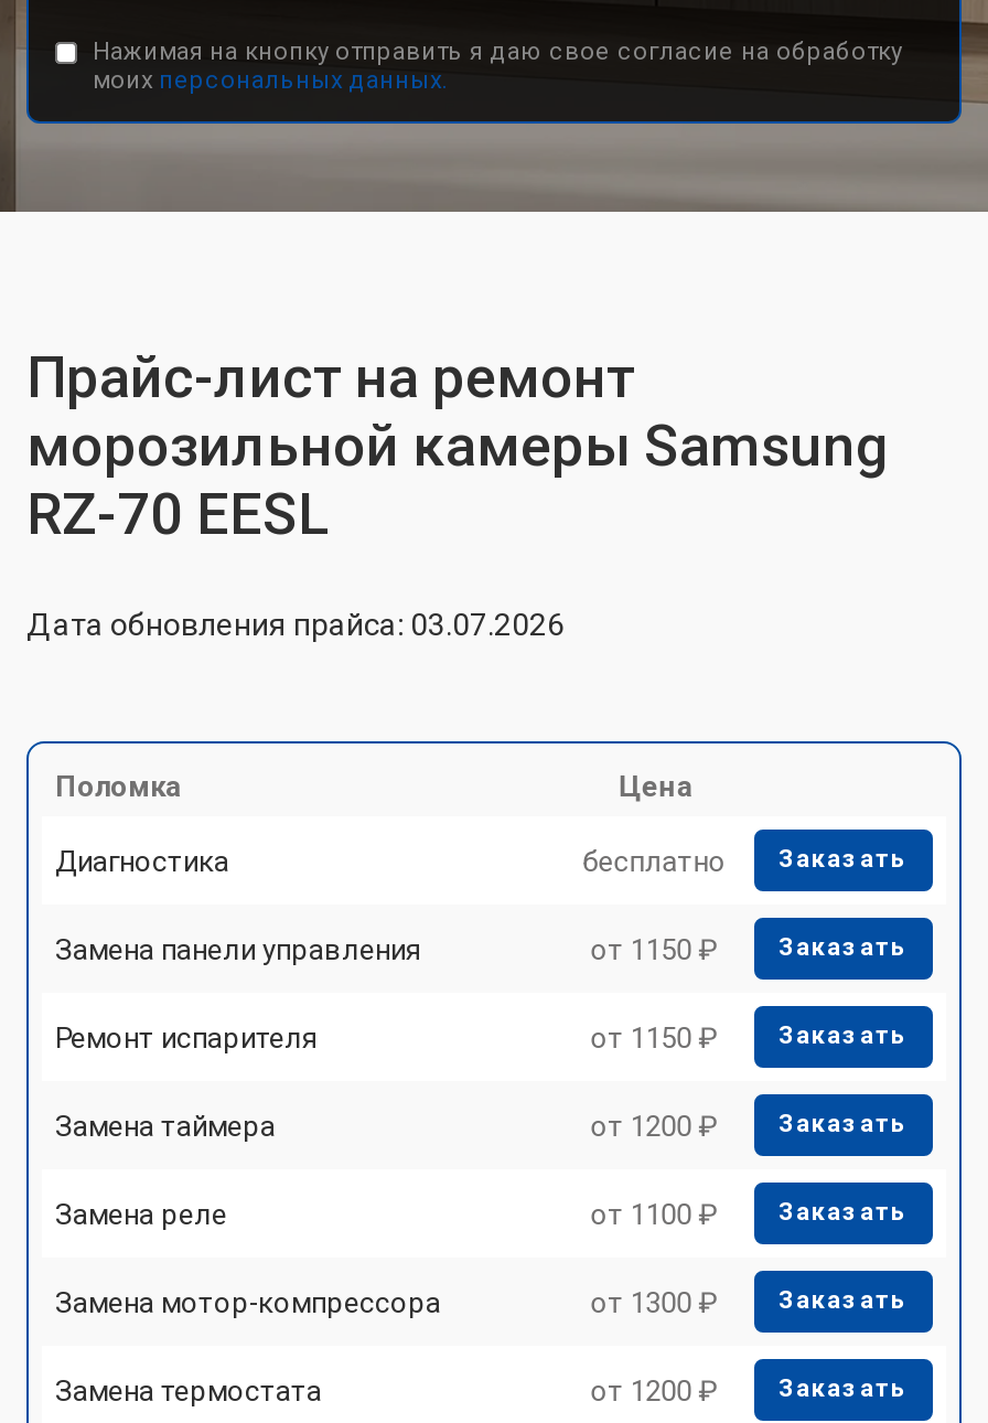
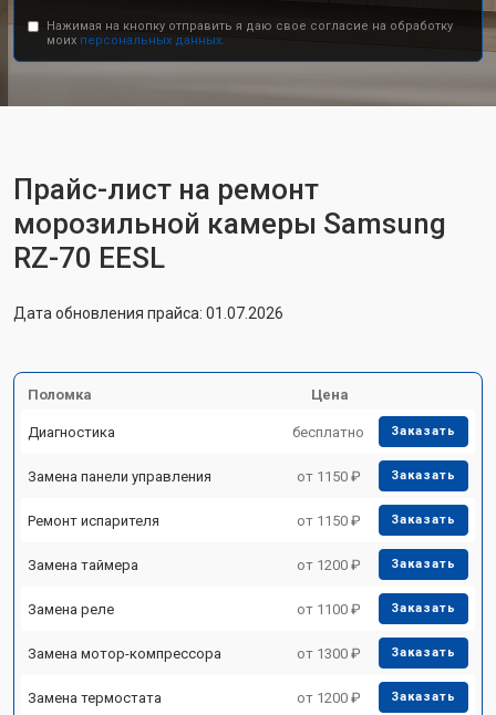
- Дата обновления прайса: 03.07.2026
+ Дата обновления прайса: 01.07.2026
